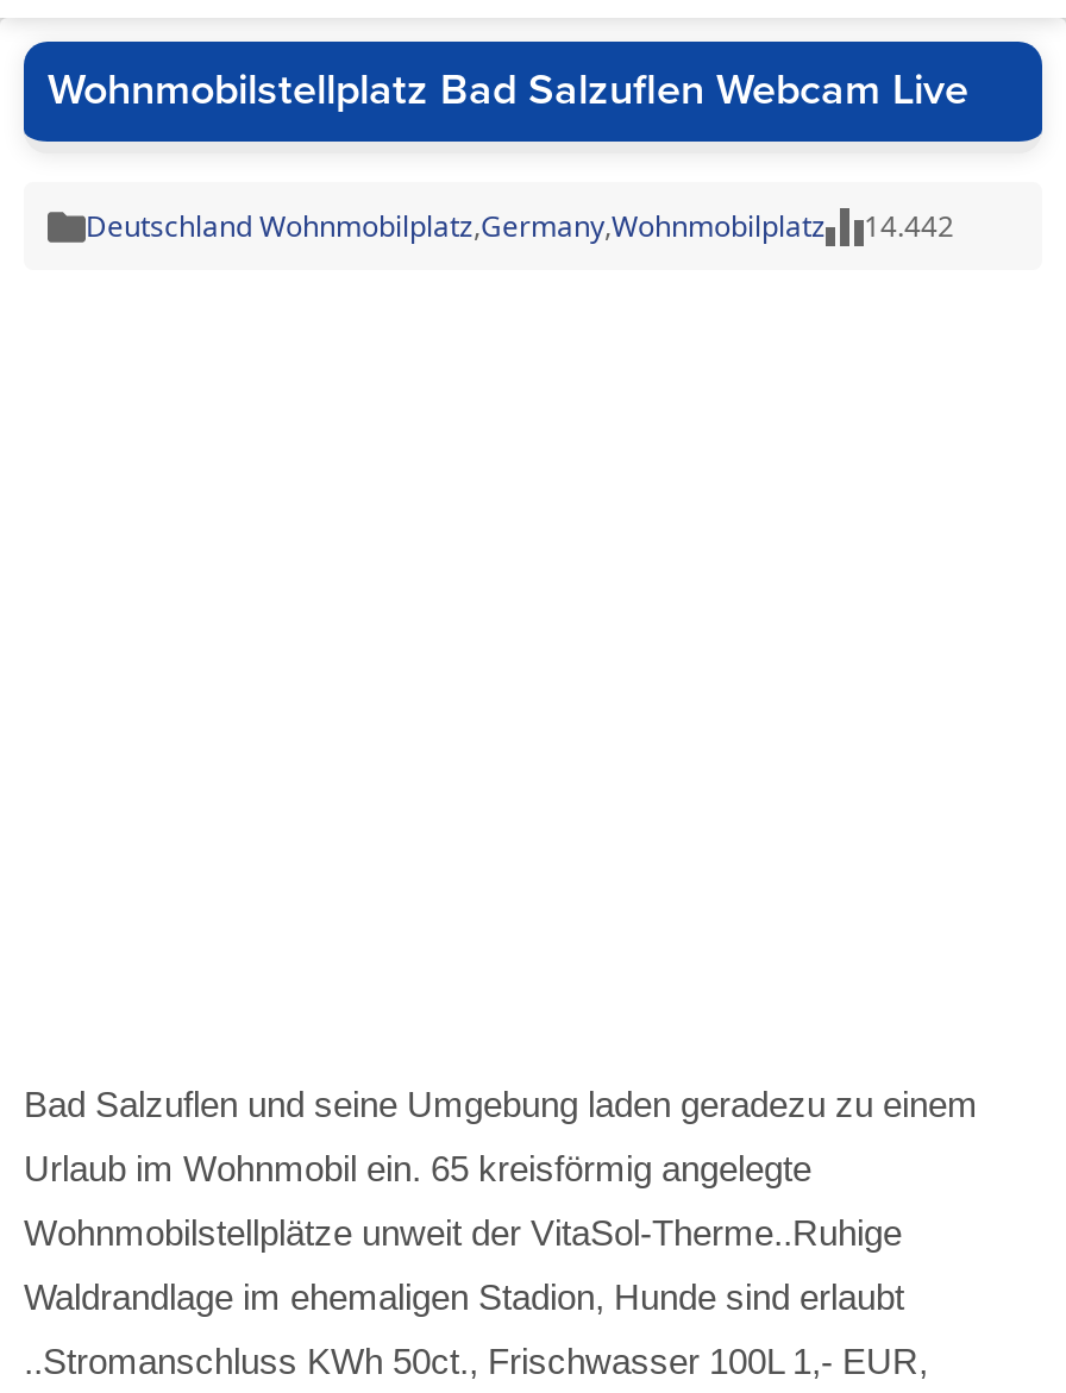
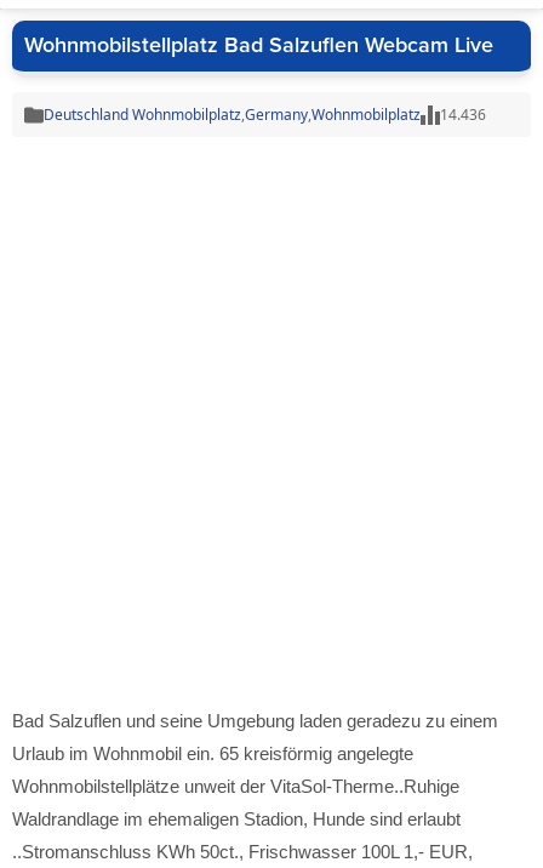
- Deutschland Wohnmobilplatz,Germany,Wohnmobilplatz 14.442
+ Deutschland Wohnmobilplatz,Germany,Wohnmobilplatz 14.436
